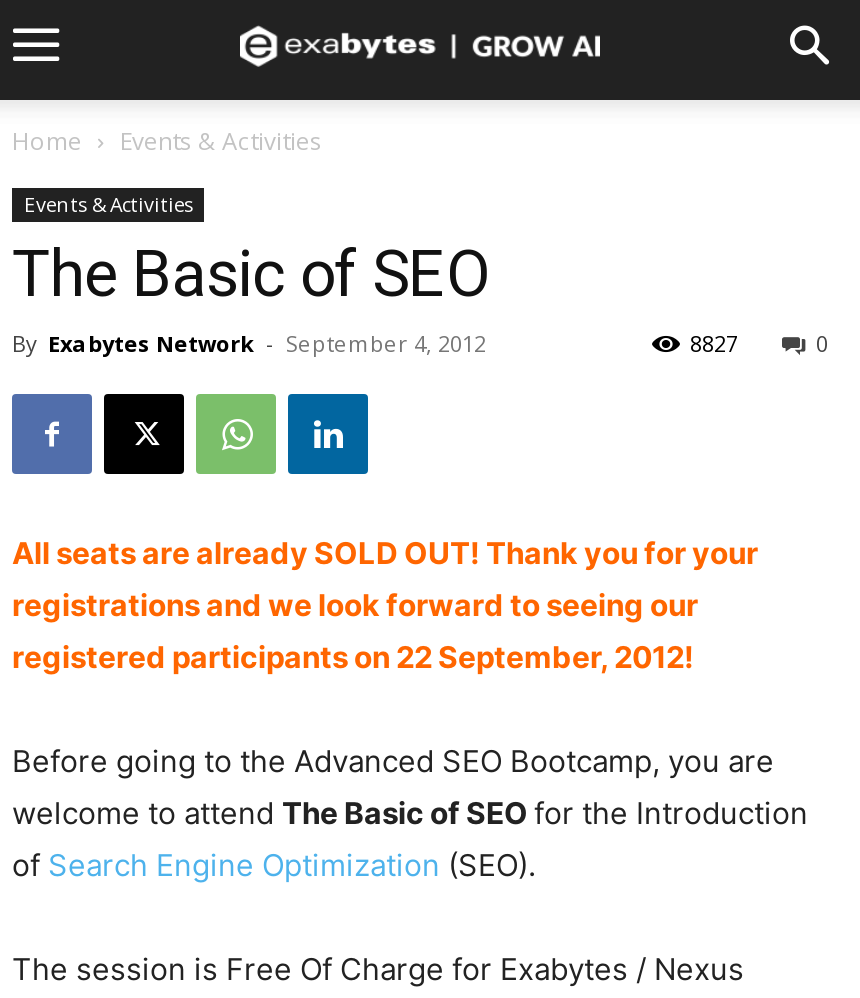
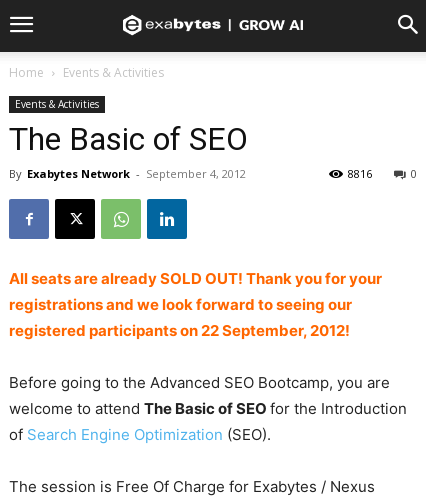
- 8827
+ 8816
